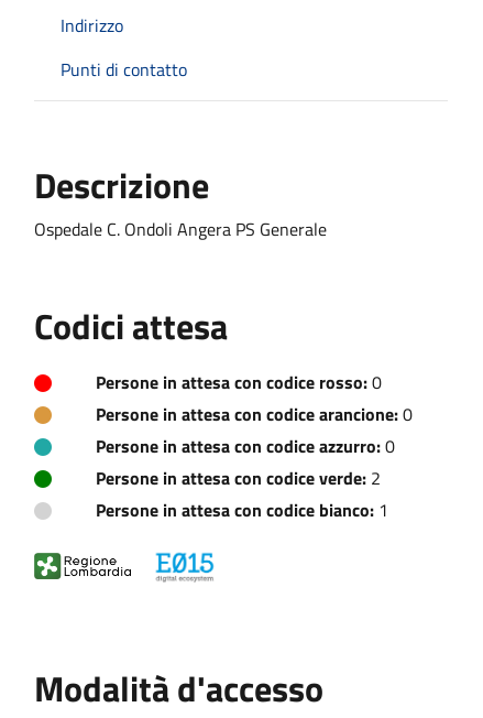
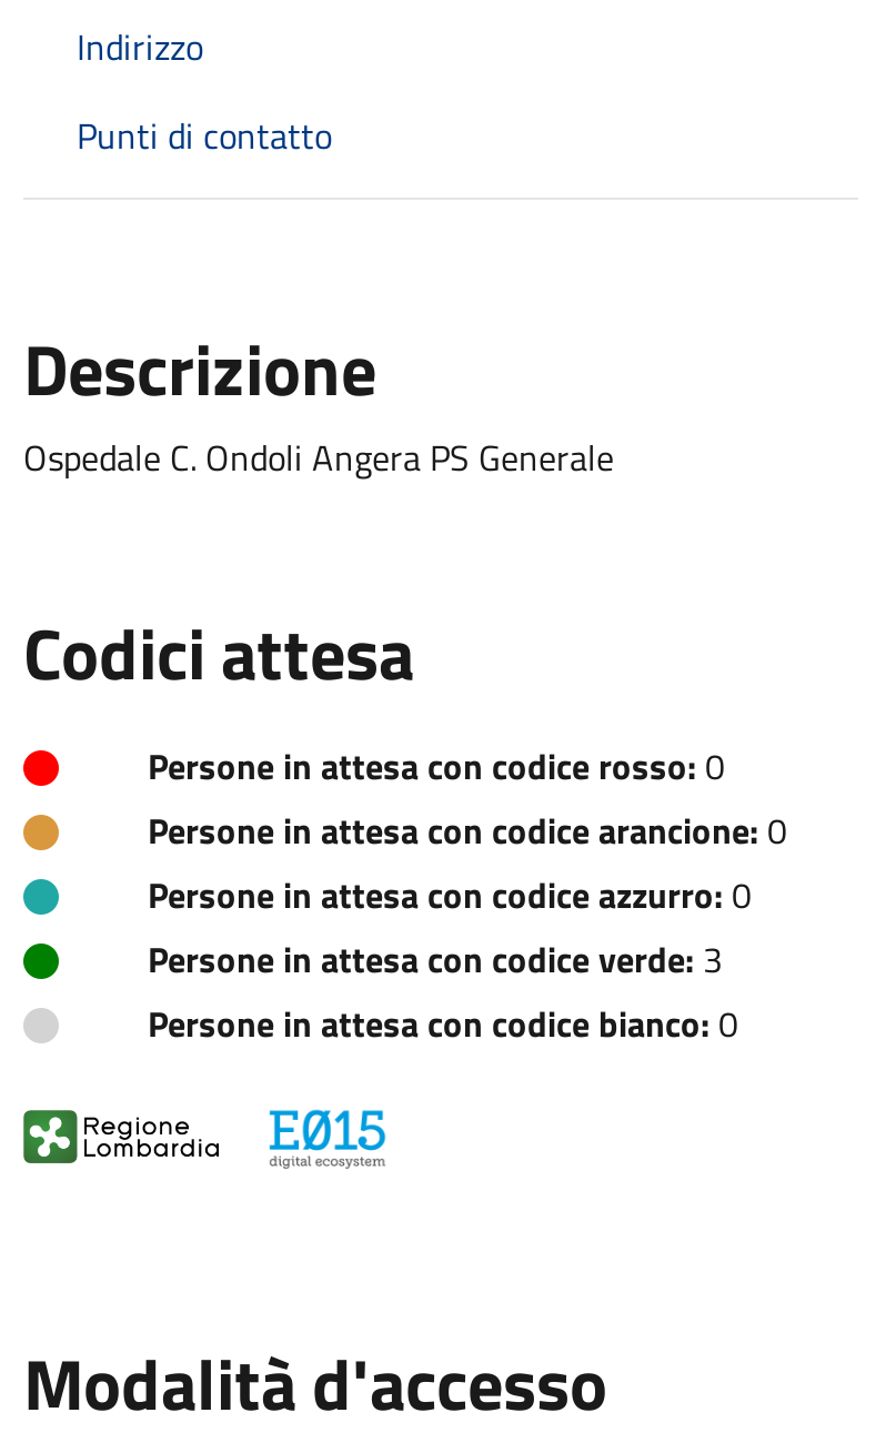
- Persone in attesa con codice verde: 2
+ Persone in attesa con codice verde: 3

- Persone in attesa con codice bianco: 1
+ Persone in attesa con codice bianco: 0
